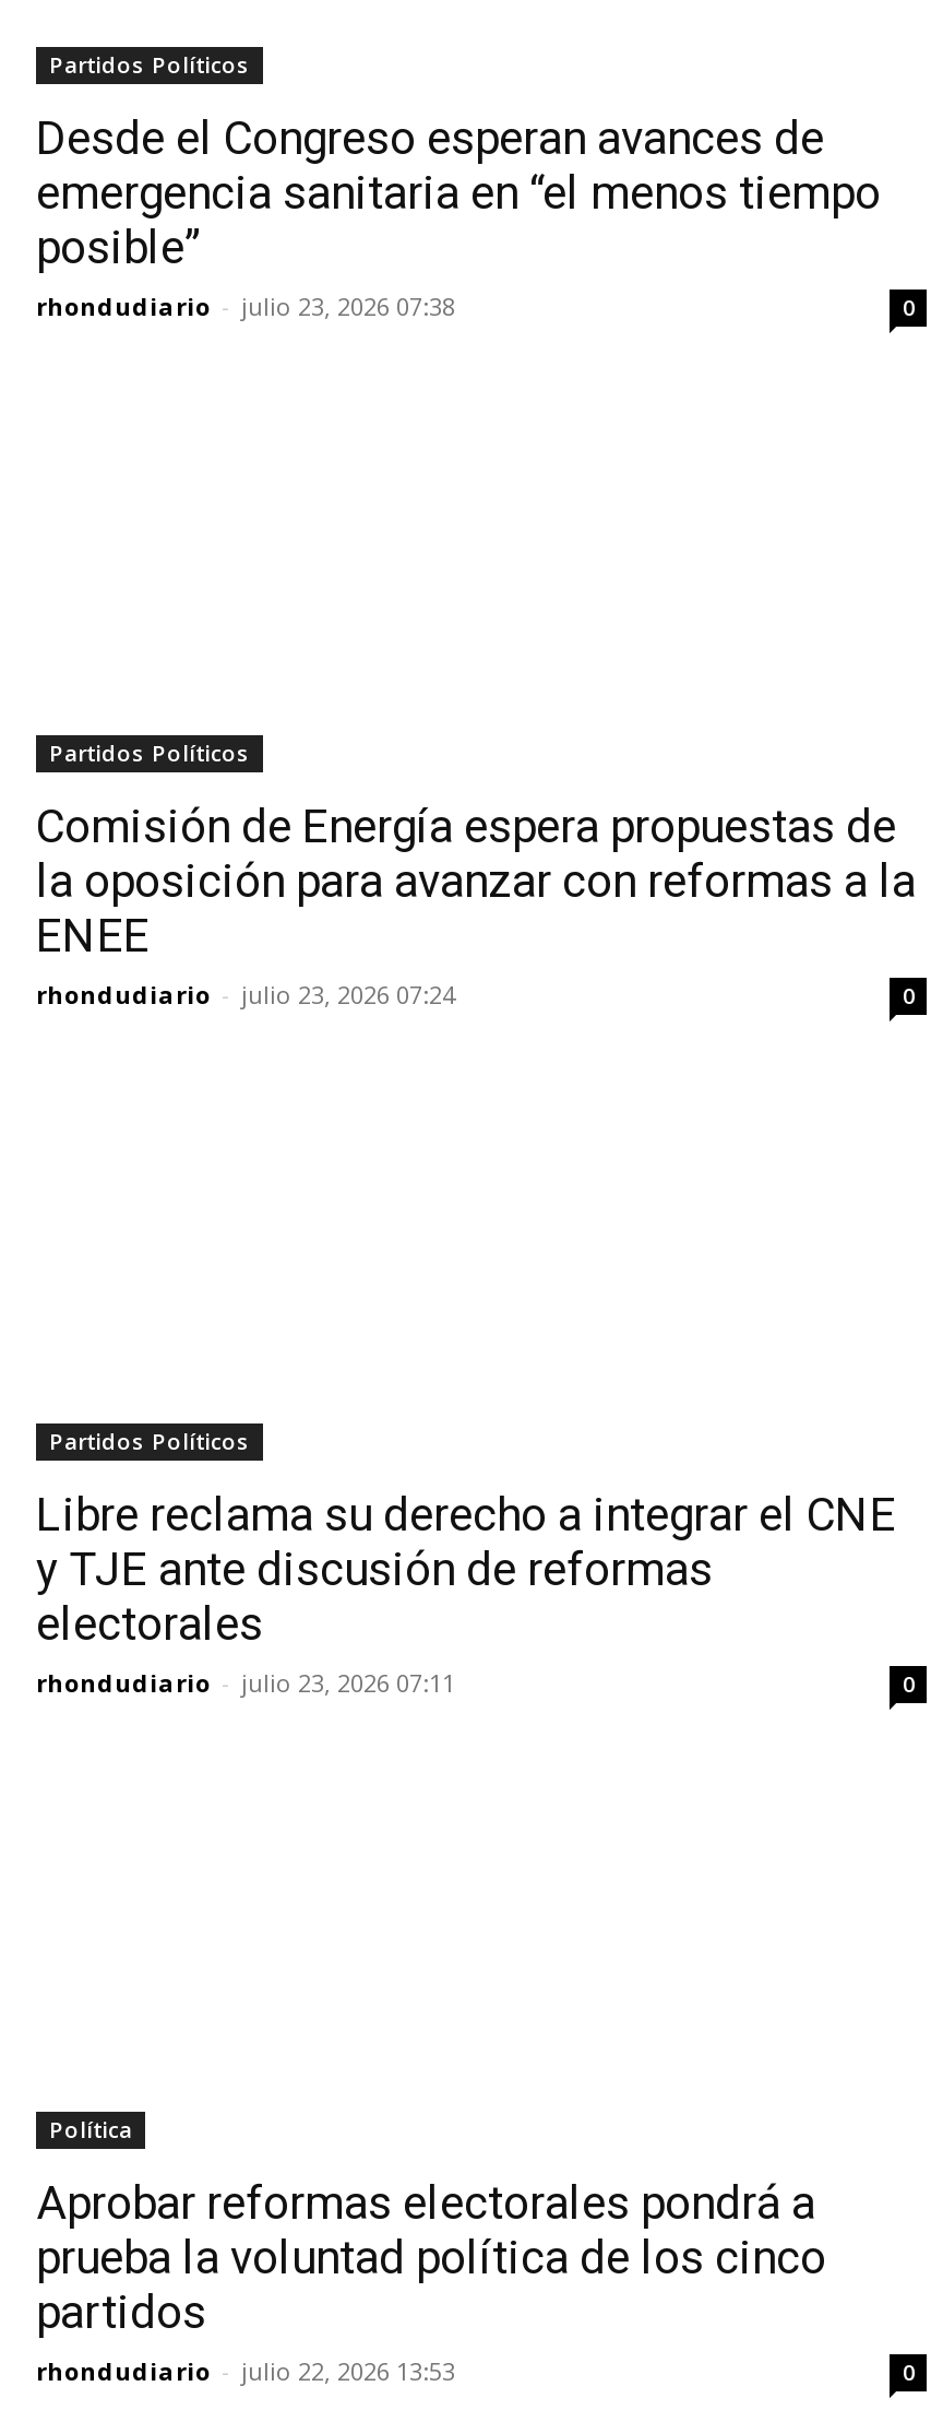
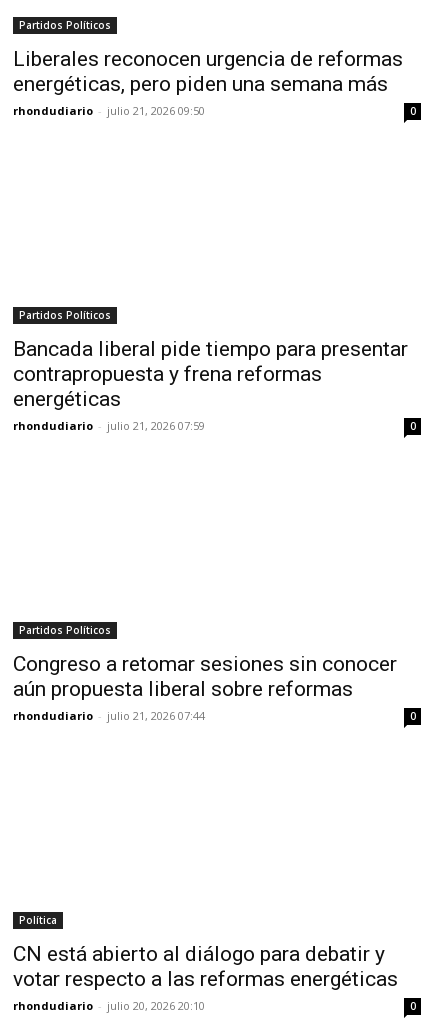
- Desde el Congreso esperan avances de
- emergencia sanitaria en “el menos tiempo
- posible”
- rhondudiario - julio 23, 2026 07:38
+ Liberales reconocen urgencia de reformas
+ energéticas, pero piden una semana más
+ rhondudiario - julio 21, 2026 09:50

- Comisión de Energía espera propuestas de
- la oposición para avanzar con reformas a la
- ENEE
- rhondudiario - julio 23, 2026 07:24
+ Bancada liberal pide tiempo para presentar
+ contrapropuesta y frena reformas
+ energéticas
+ rhondudiario - julio 21, 2026 07:59

- Libre reclama su derecho a integrar el CNE
- y TJE ante discusión de reformas
- electorales
- rhondudiario - julio 23, 2026 07:11
+ Congreso a retomar sesiones sin conocer
+ aún propuesta liberal sobre reformas
+ rhondudiario - julio 21, 2026 07:44

- Aprobar reformas electorales pondrá a
- prueba la voluntad política de los cinco
- partidos
- rhondudiario - julio 22, 2026 13:53
+ CN está abierto al diálogo para debatir y
+ votar respecto a las reformas energéticas
+ rhondudiario - julio 20, 2026 20:10
